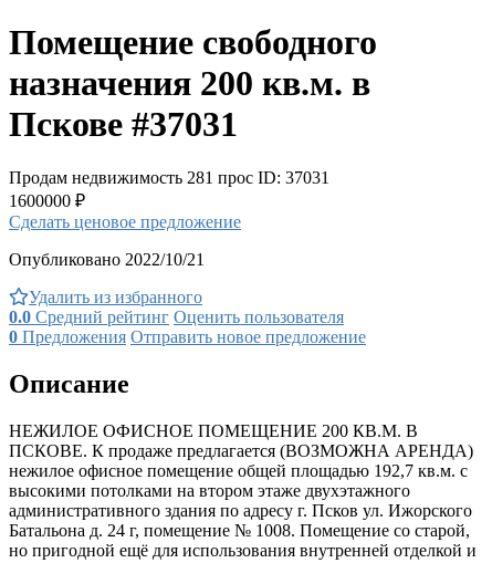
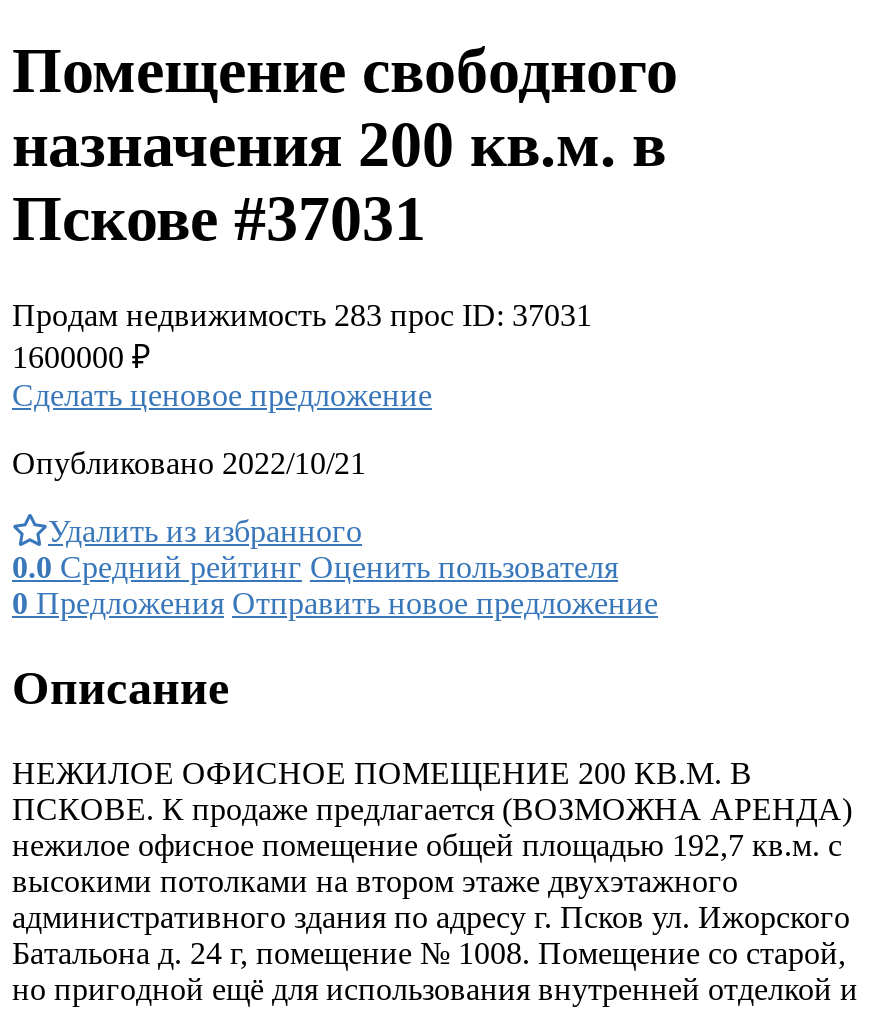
- Продам недвижимость 281 прос ID: 37031
+ Продам недвижимость 283 прос ID: 37031
